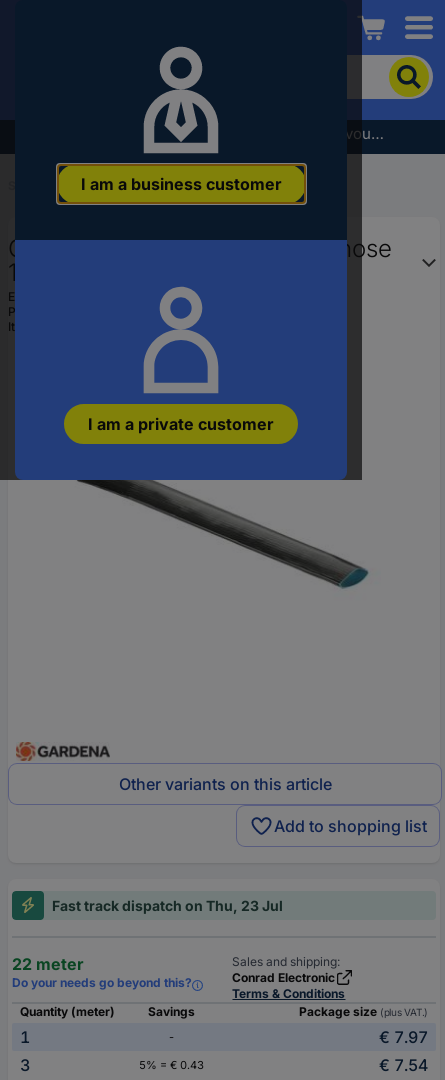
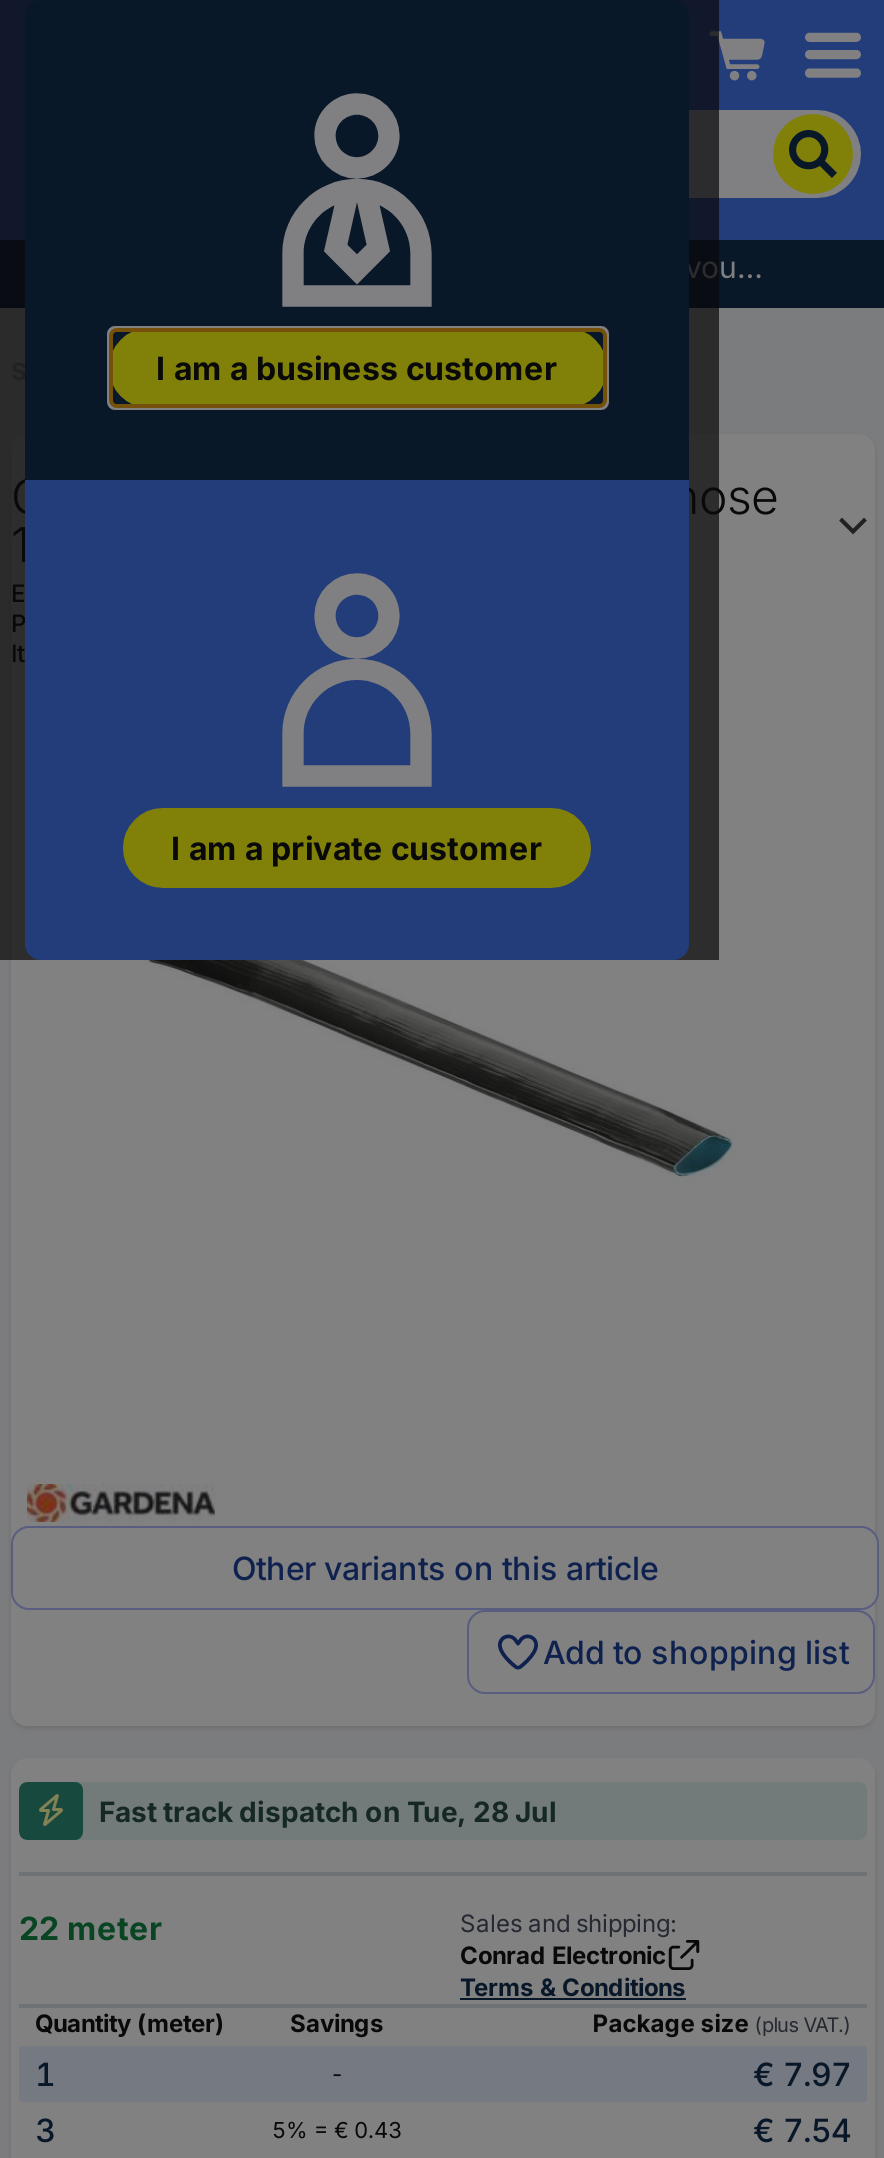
- Fast track dispatch on Thu, 23 Jul
+ Fast track dispatch on Tue, 28 Jul

- Do your needs go beyond this?
